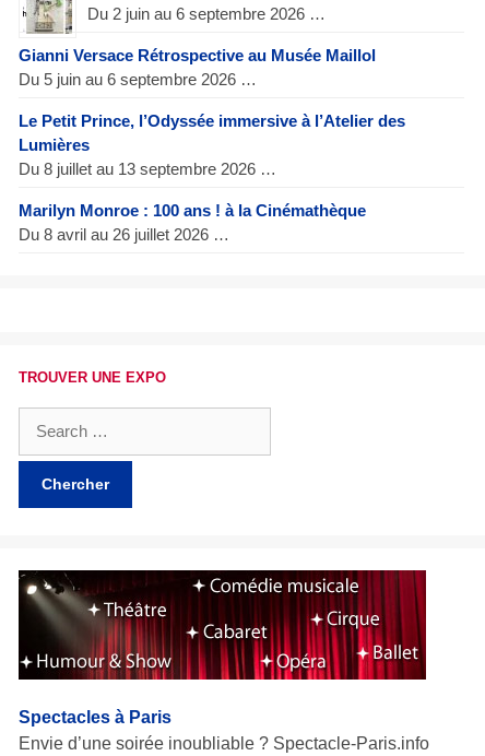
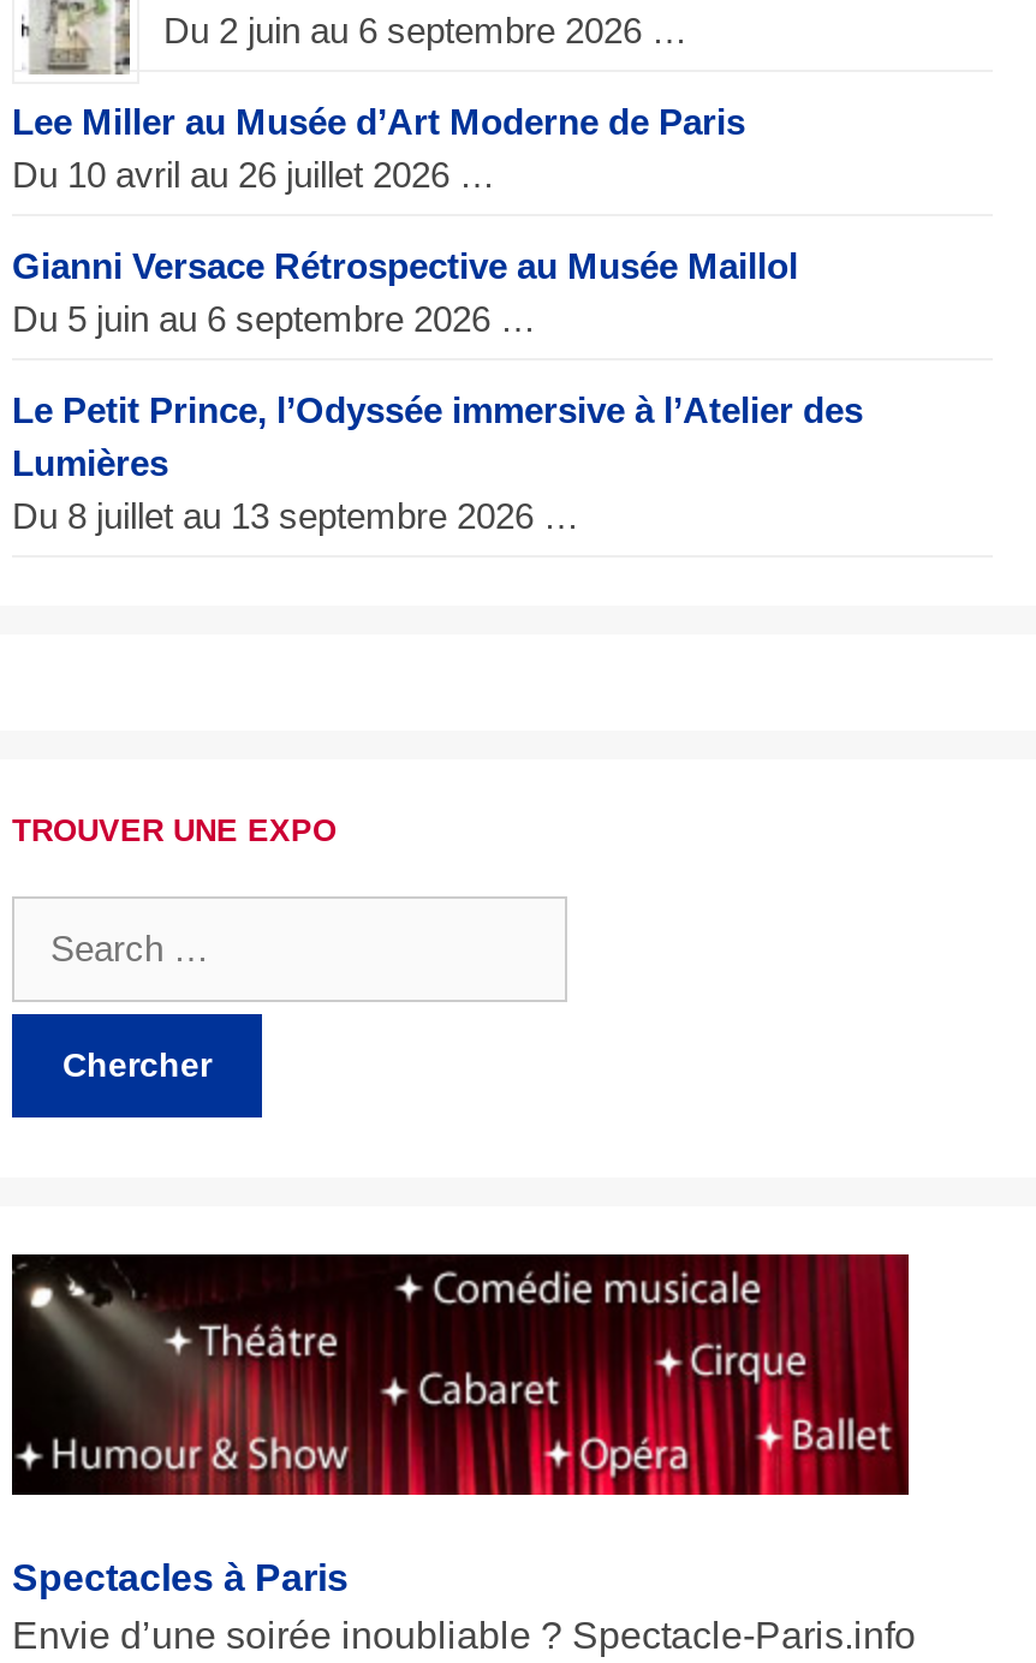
+ Lee Miller au Musée d’Art Moderne de Paris
+ Du 10 avril au 26 juillet 2026 …

moved down: Gianni Versace Rétrospective au Musée Maillol | Du 5 juin au 6 septembre 2026 … | Le Petit Prince, l’Odyssée immersive à l’Atelier des | Lumières | Du 8 juillet au 13 septembre 2026 …

- Marilyn Monroe : 100 ans ! à la Cinémathèque
- Du 8 avril au 26 juillet 2026 …
